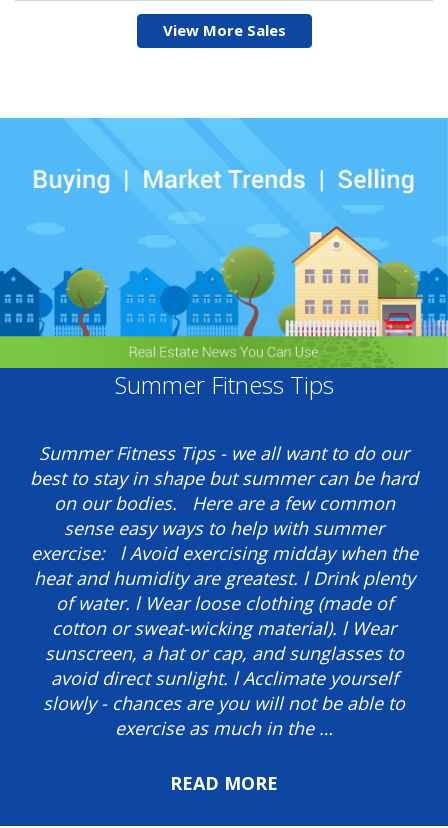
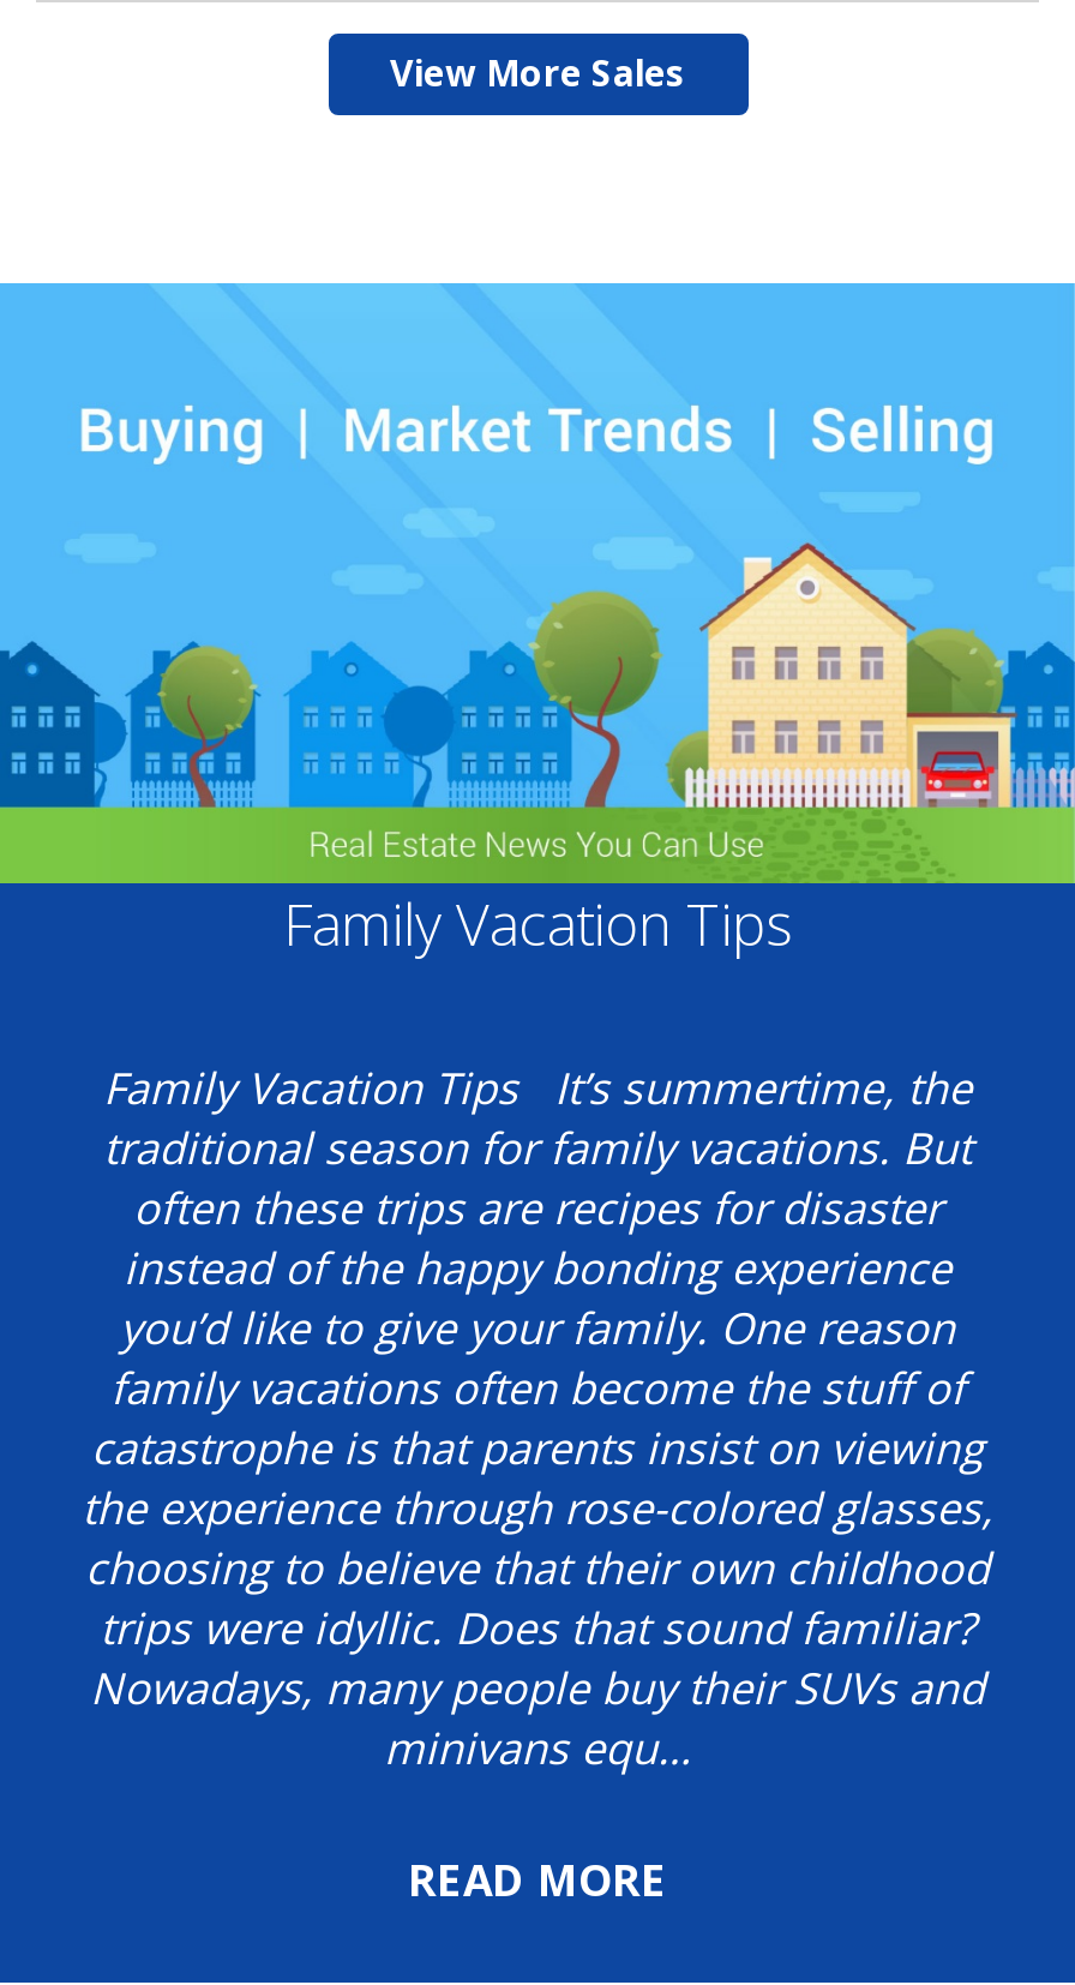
- Summer Fitness Tips
+ Family Vacation Tips

- Summer Fitness Tips - we all want to do our
- best to stay in shape but summer can be hard
- on our bodies. Here are a few common
- sense easy ways to help with summer
- exercise: l Avoid exercising midday when the
- heat and humidity are greatest. l Drink plenty
- of water. l Wear loose clothing (made of
- cotton or sweat-wicking material). l Wear
- sunscreen, a hat or cap, and sunglasses to
- avoid direct sunlight. l Acclimate yourself
- slowly - chances are you will not be able to
- exercise as much in the …
+ Family Vacation Tips It’s summertime, the
+ traditional season for family vacations. But
+ often these trips are recipes for disaster
+ instead of the happy bonding experience
+ you’d like to give your family. One reason
+ family vacations often become the stuff of
+ catastrophe is that parents insist on viewing
+ the experience through rose-colored glasses,
+ choosing to believe that their own childhood
+ trips were idyllic. Does that sound familiar?
+ Nowadays, many people buy their SUVs and
+ minivans equ…
